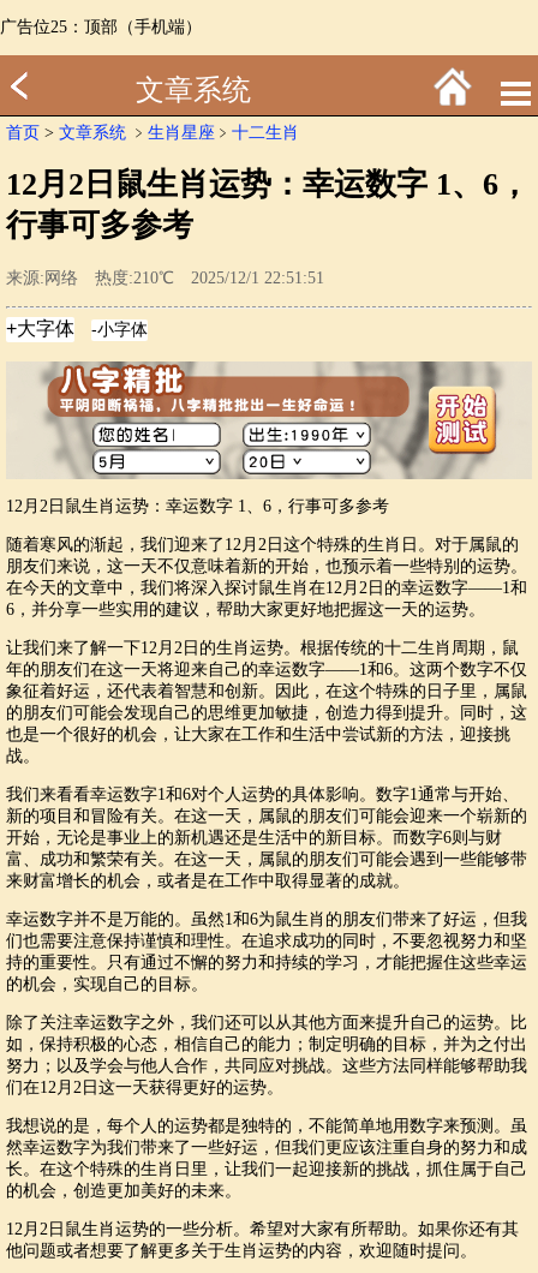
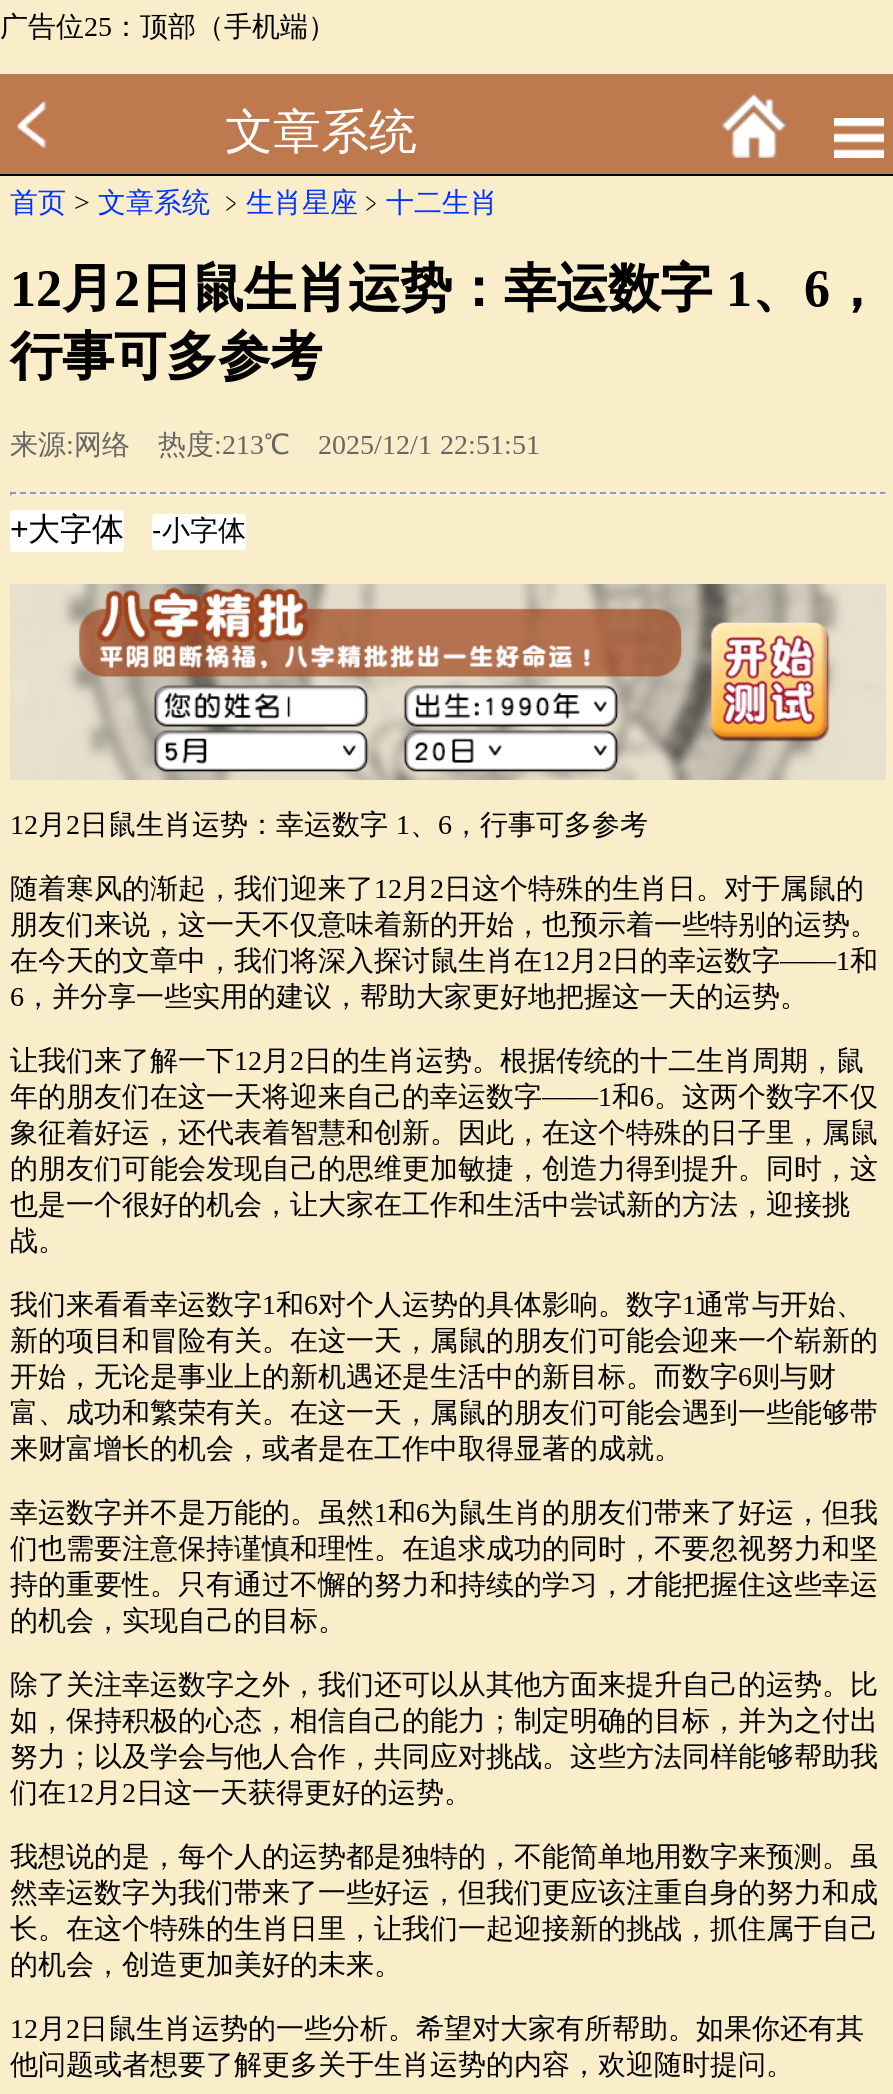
- 来源:网络 热度:210℃ 2025/12/1 22:51:51
+ 来源:网络 热度:213℃ 2025/12/1 22:51:51
